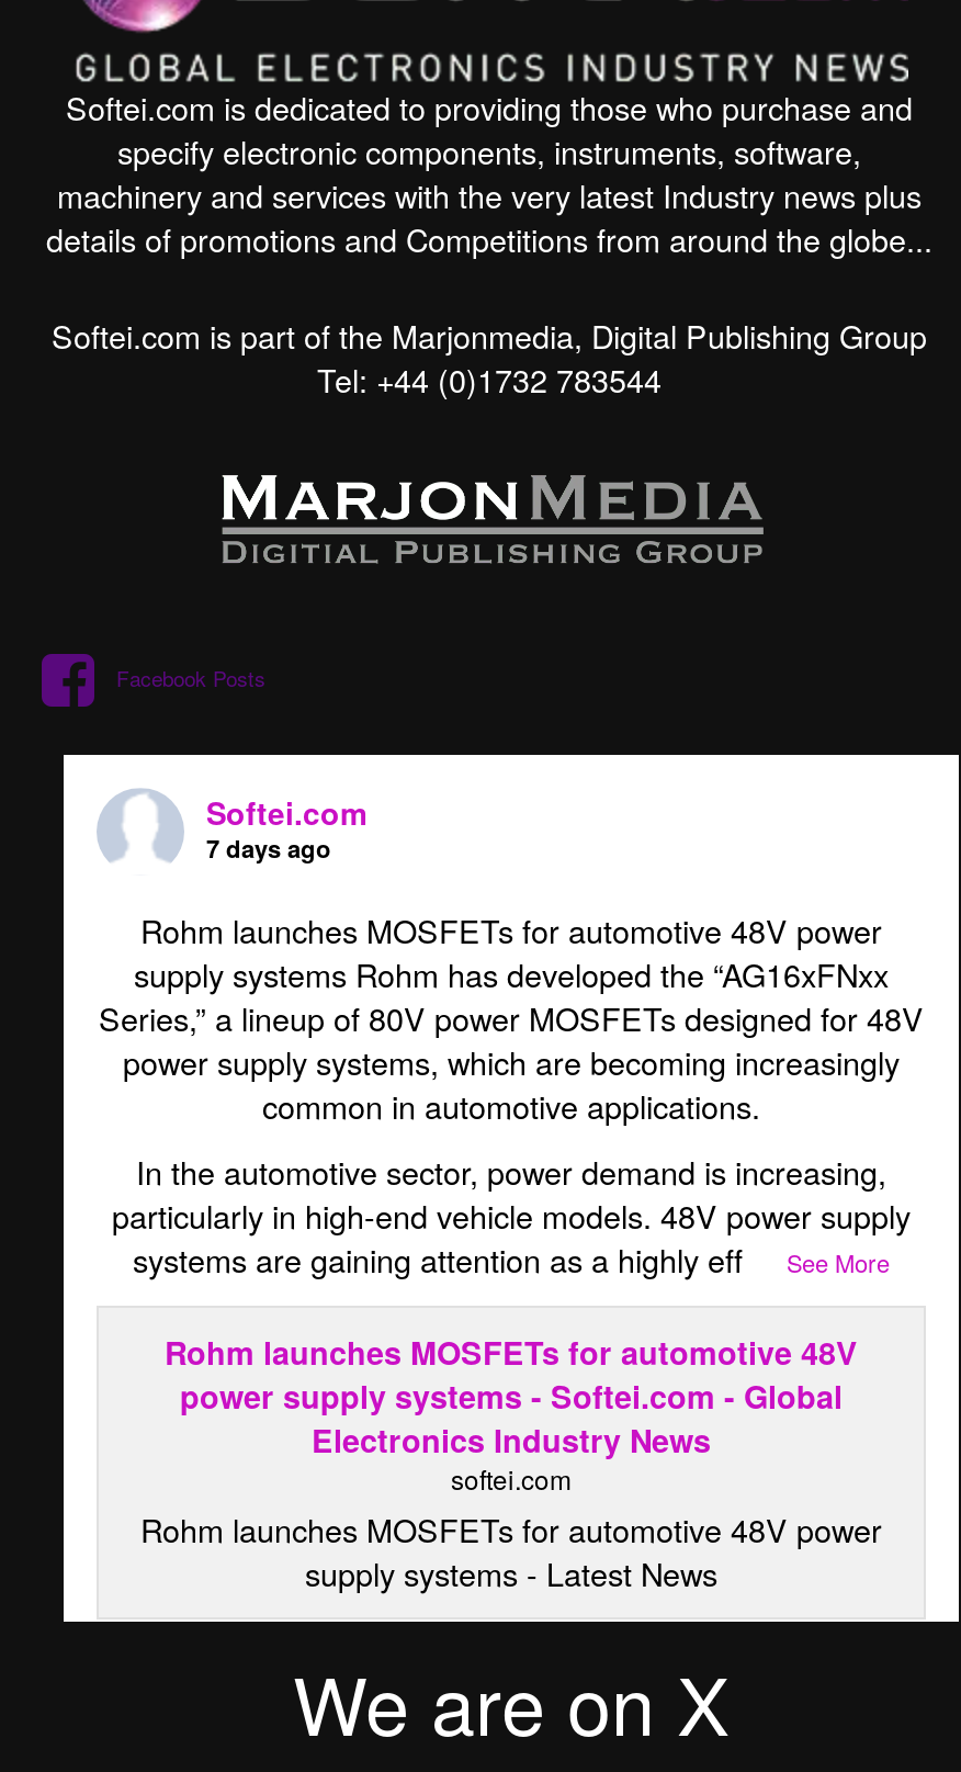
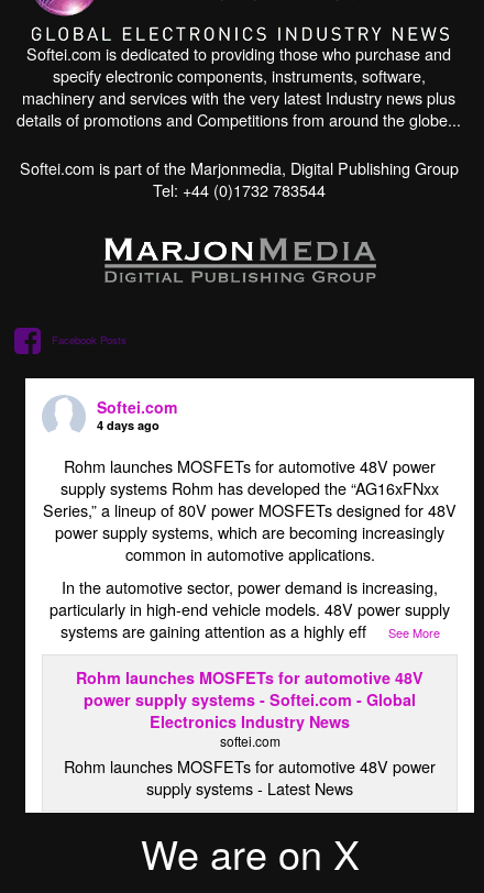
- 7 days ago
+ 4 days ago
